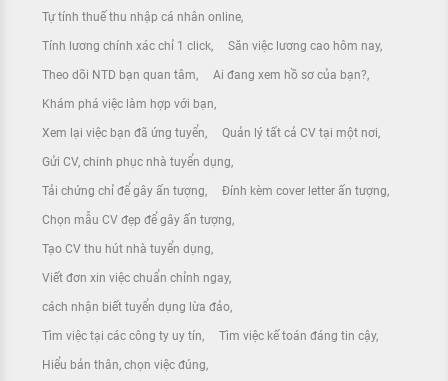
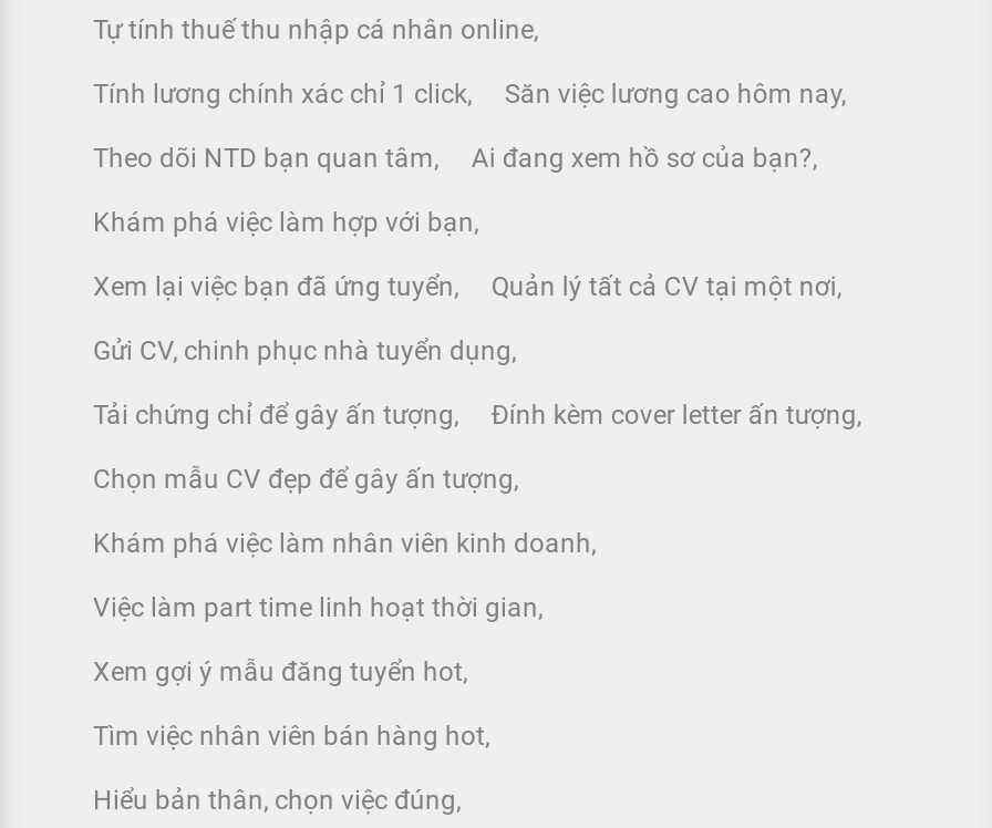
- Tạo CV thu hút nhà tuyển dụng
+ Khám phá việc làm nhân viên kinh doanh

- Viết đơn xin việc chuẩn chỉnh ngay
+ Việc làm part time linh hoạt thời gian

- cách nhận biết tuyển dụng lừa đảo
+ Xem gợi ý mẫu đăng tuyển hot

- Tìm việc tại các công ty uy tín
- Tìm việc kế toán đáng tin cậy
+ Tìm việc nhân viên bán hàng hot
